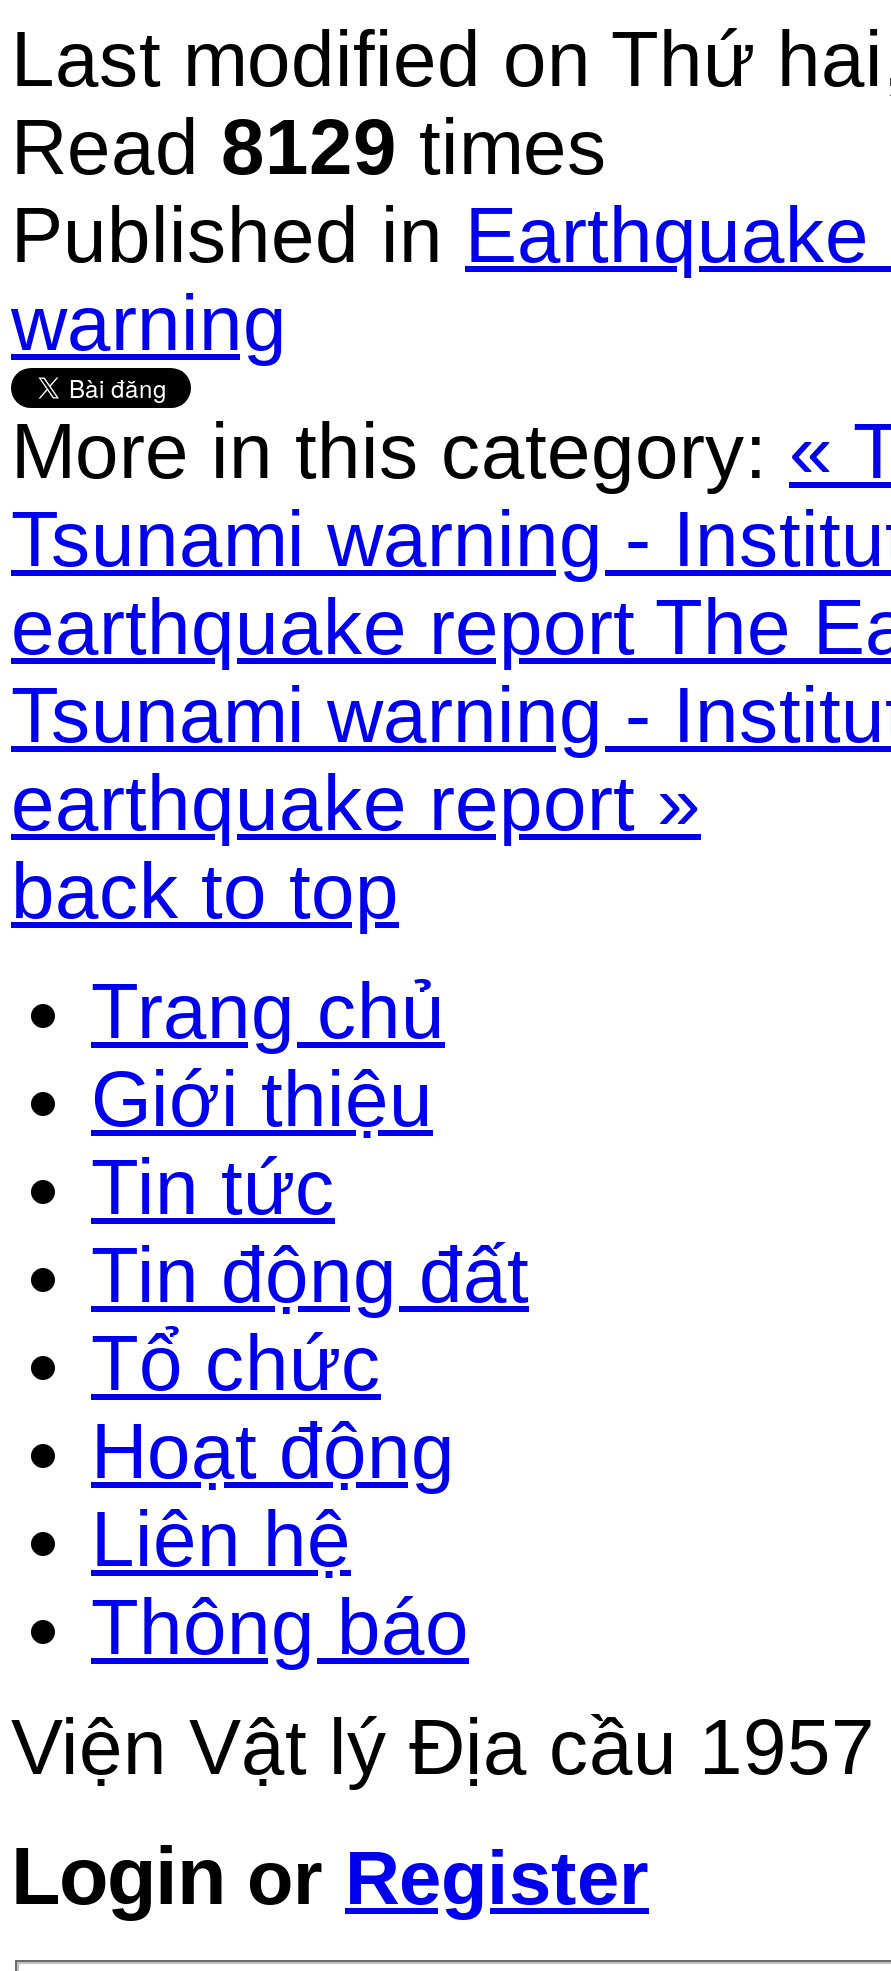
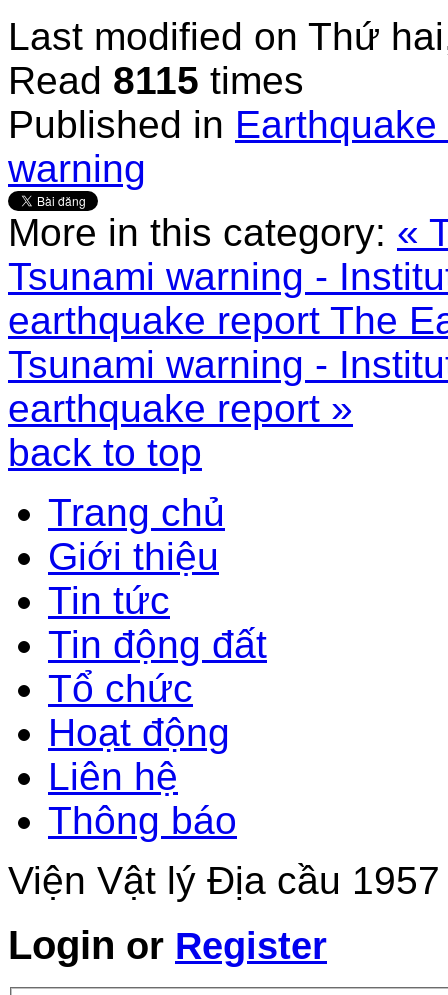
- Read 8129 times
+ Read 8115 times
